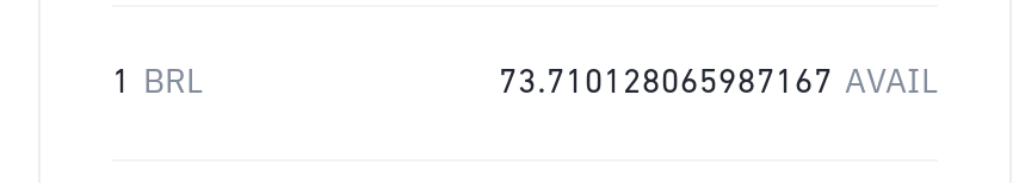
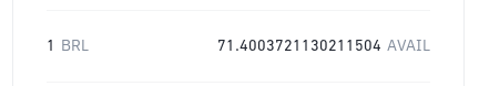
- 73.710128065987167 AVAIL
+ 71.4003721130211504 AVAIL
